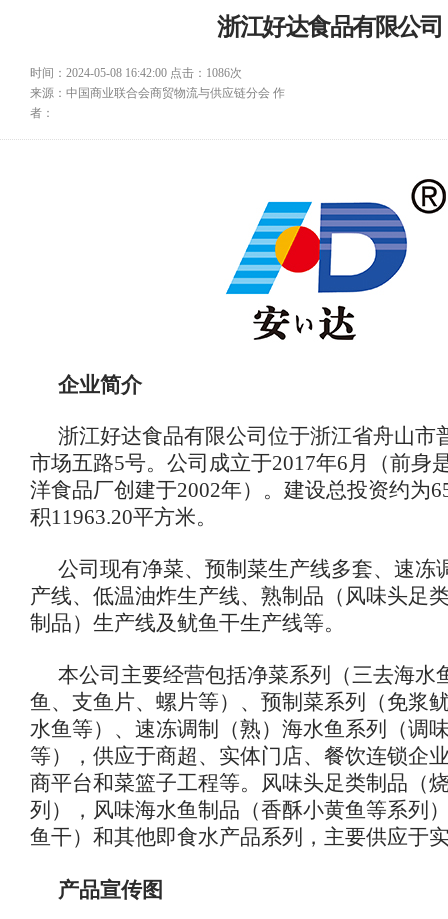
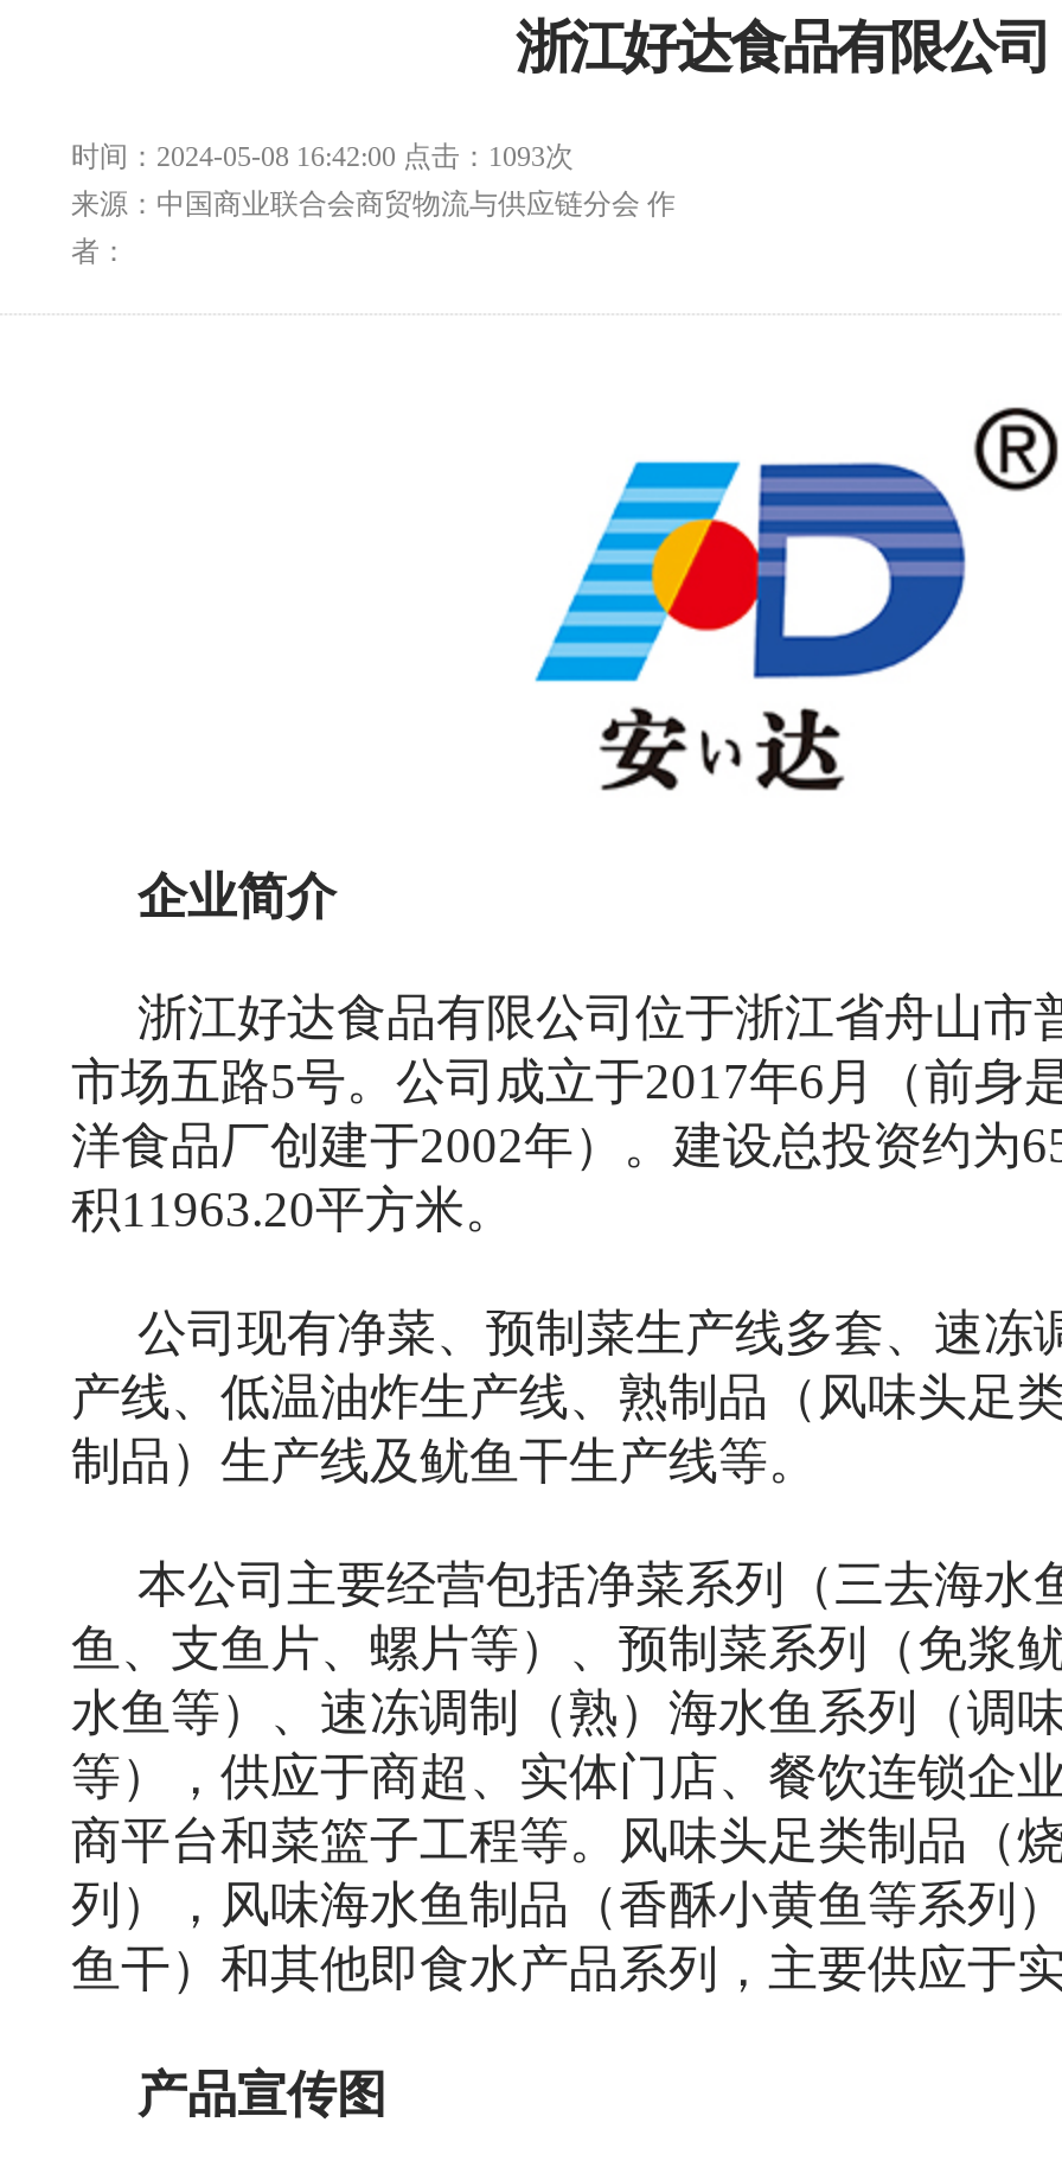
- 时间：2024-05-08 16:42:00点击：1086次
+ 时间：2024-05-08 16:42:00点击：1093次
